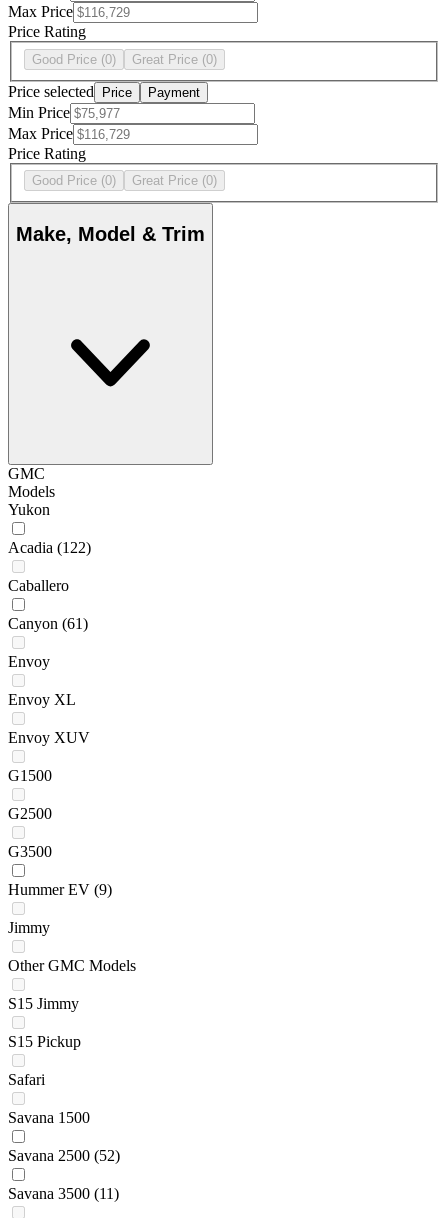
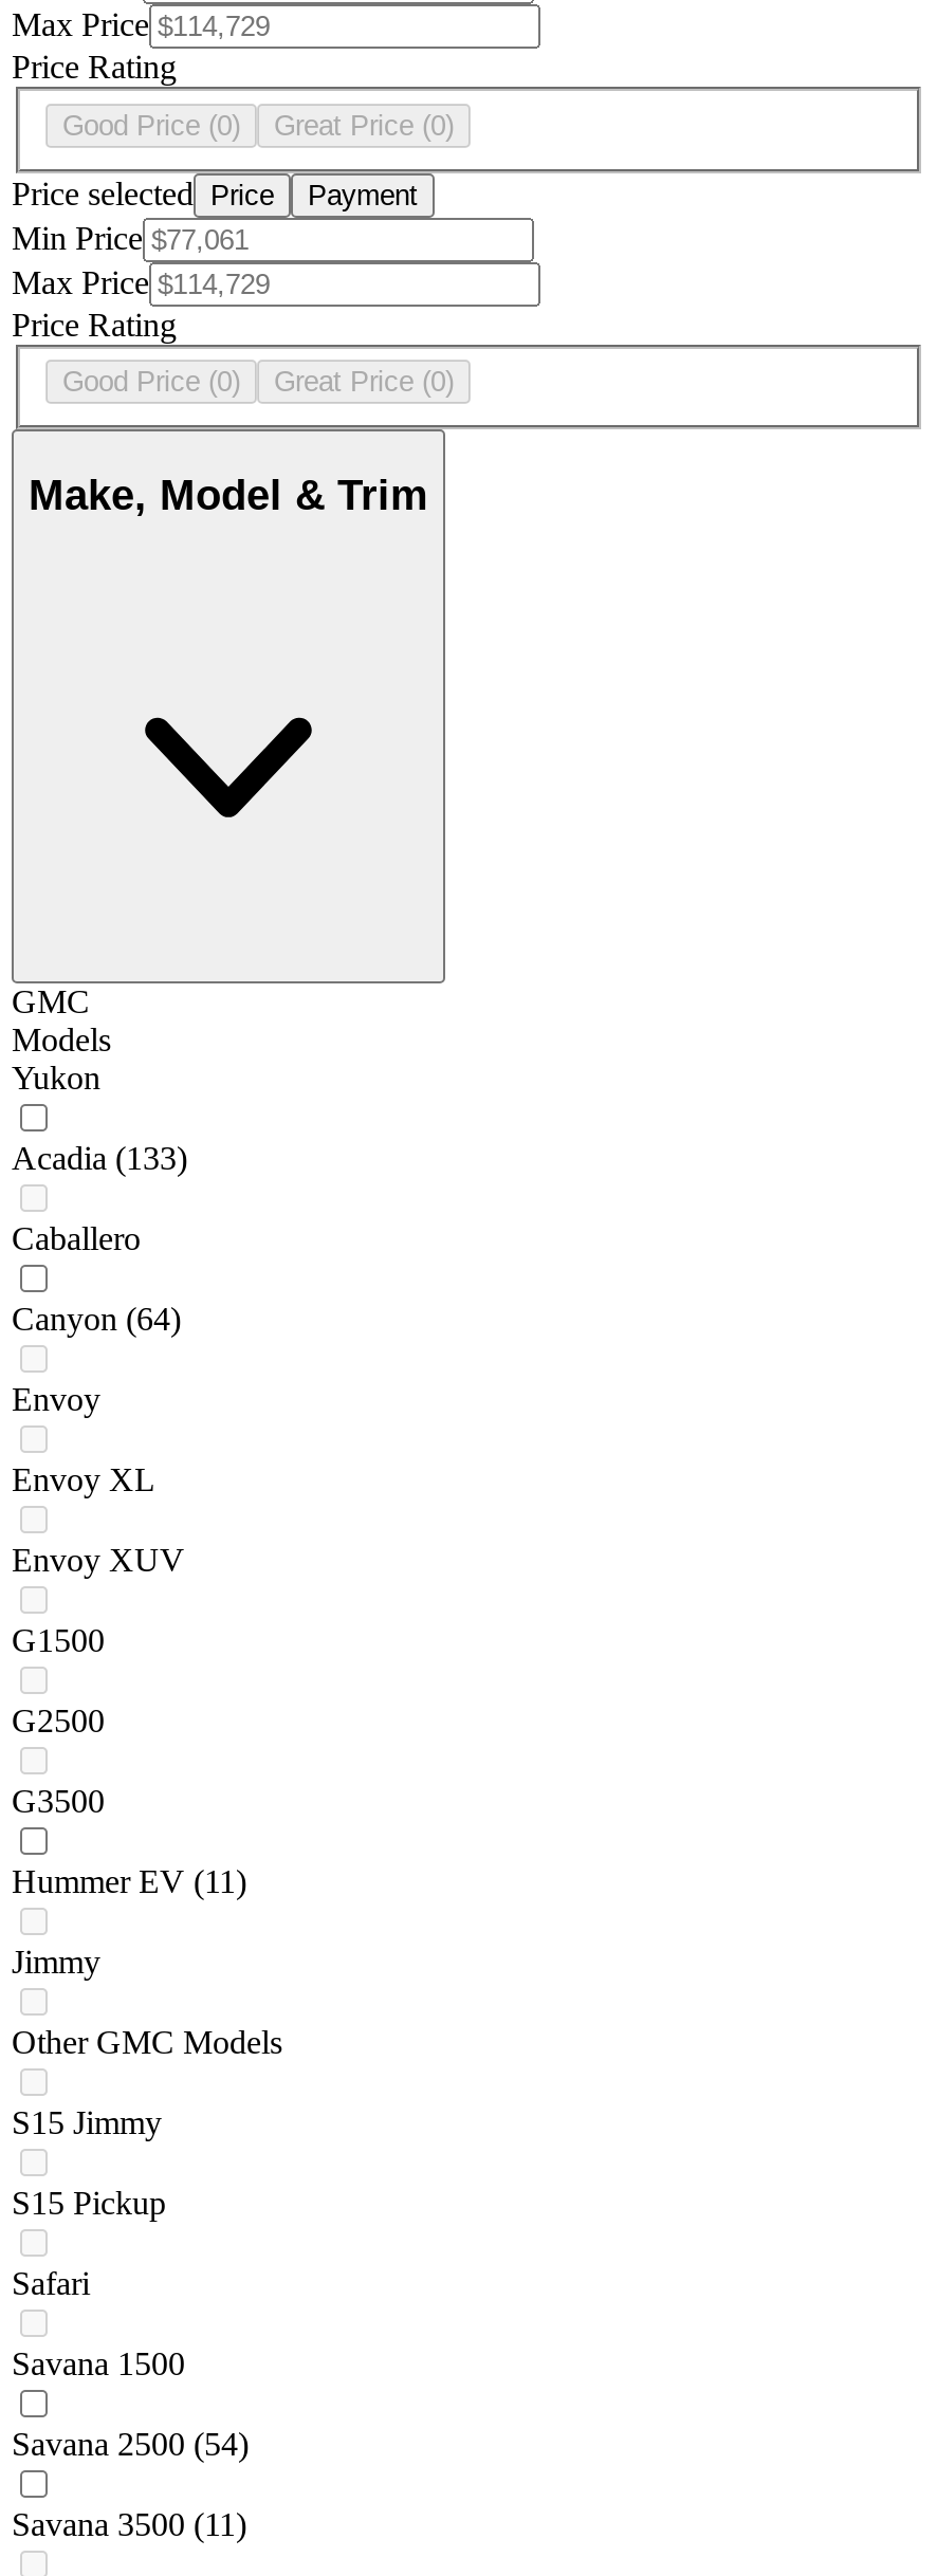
- Acadia (122)
+ Acadia (133)

- Canyon (61)
+ Canyon (64)

- Hummer EV (9)
+ Hummer EV (11)

- Savana 2500 (52)
+ Savana 2500 (54)
